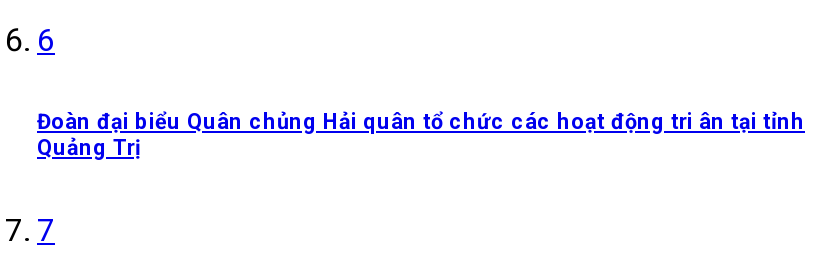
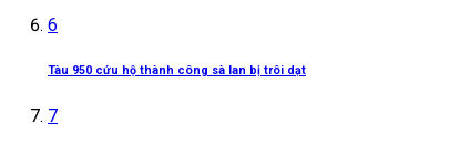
- Đoàn đại biểu Quân chủng Hải quân tổ chức các hoạt động tri ân tại tỉnh
- Quảng Trị
+ Tàu 950 cứu hộ thành công sà lan bị trôi dạt
